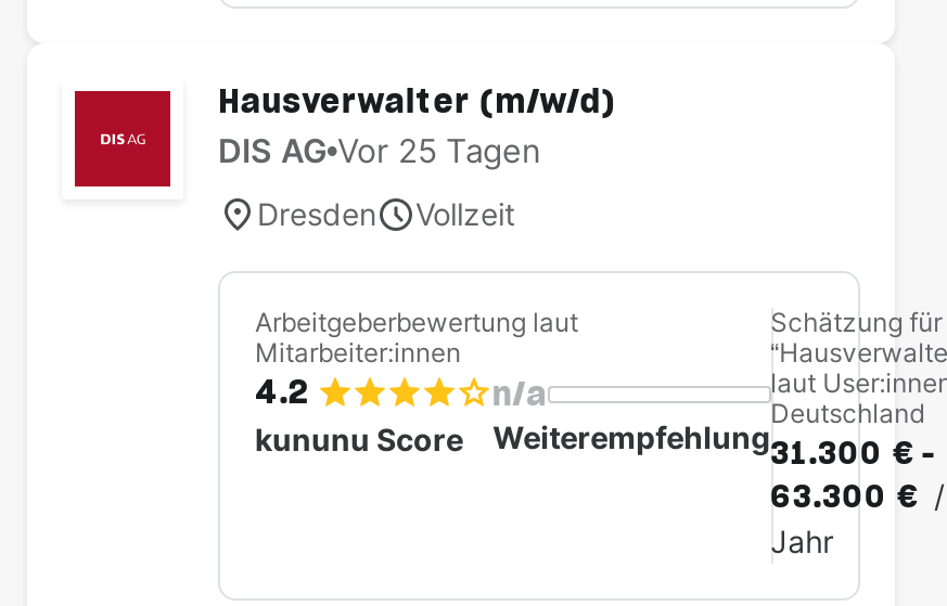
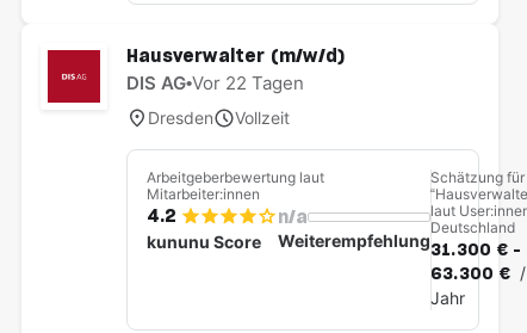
- DIS AG•Vor 25 Tagen
+ DIS AG•Vor 22 Tagen
